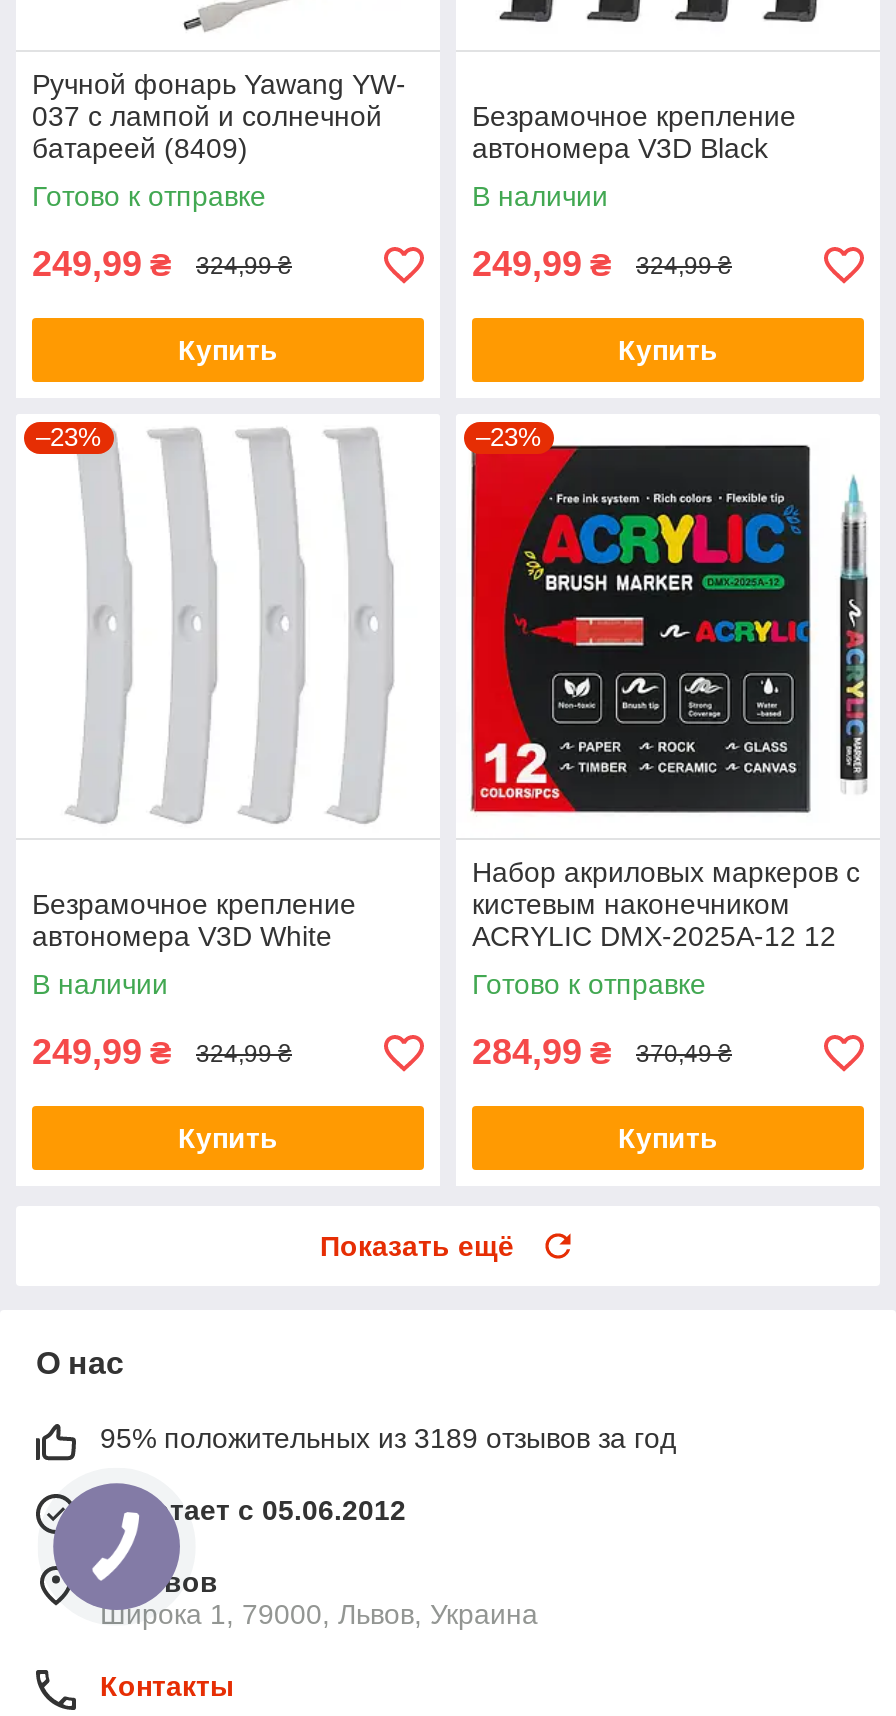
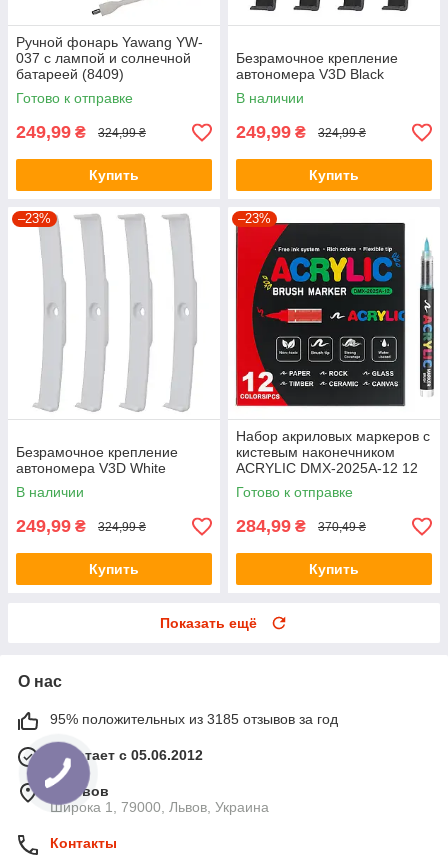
- 95% положительных из 3189 отзывов за год
+ 95% положительных из 3185 отзывов за год
